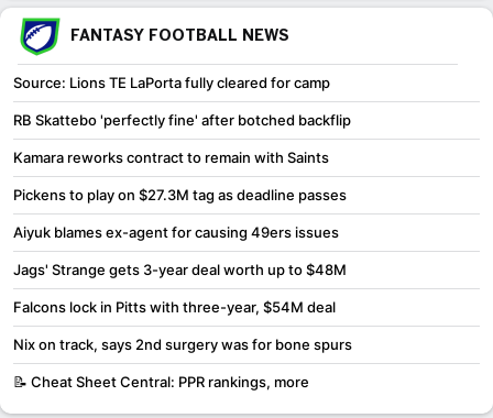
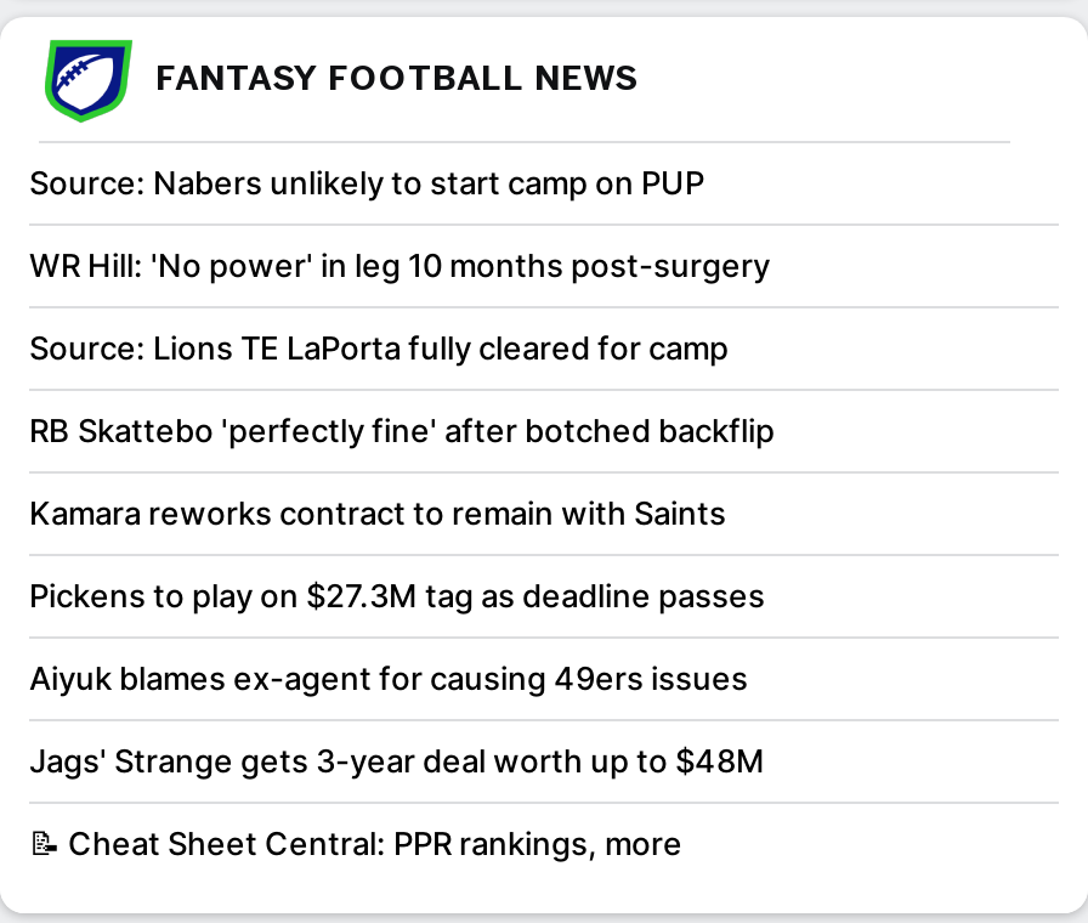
+ Source: Nabers unlikely to start camp on PUP
+ WR Hill: 'No power' in leg 10 months post-surgery

moved down: Source: Lions TE LaPorta fully cleared for camp | RB Skattebo 'perfectly fine' after botched backflip | Kamara reworks contract to remain with Saints | Pickens to play on $27.3M tag as deadline passes | Aiyuk blames ex-agent for causing 49ers issues | Jags' Strange gets 3-year deal worth up to $48M

- Falcons lock in Pitts with three-year, $54M deal
- Nix on track, says 2nd surgery was for bone spurs
